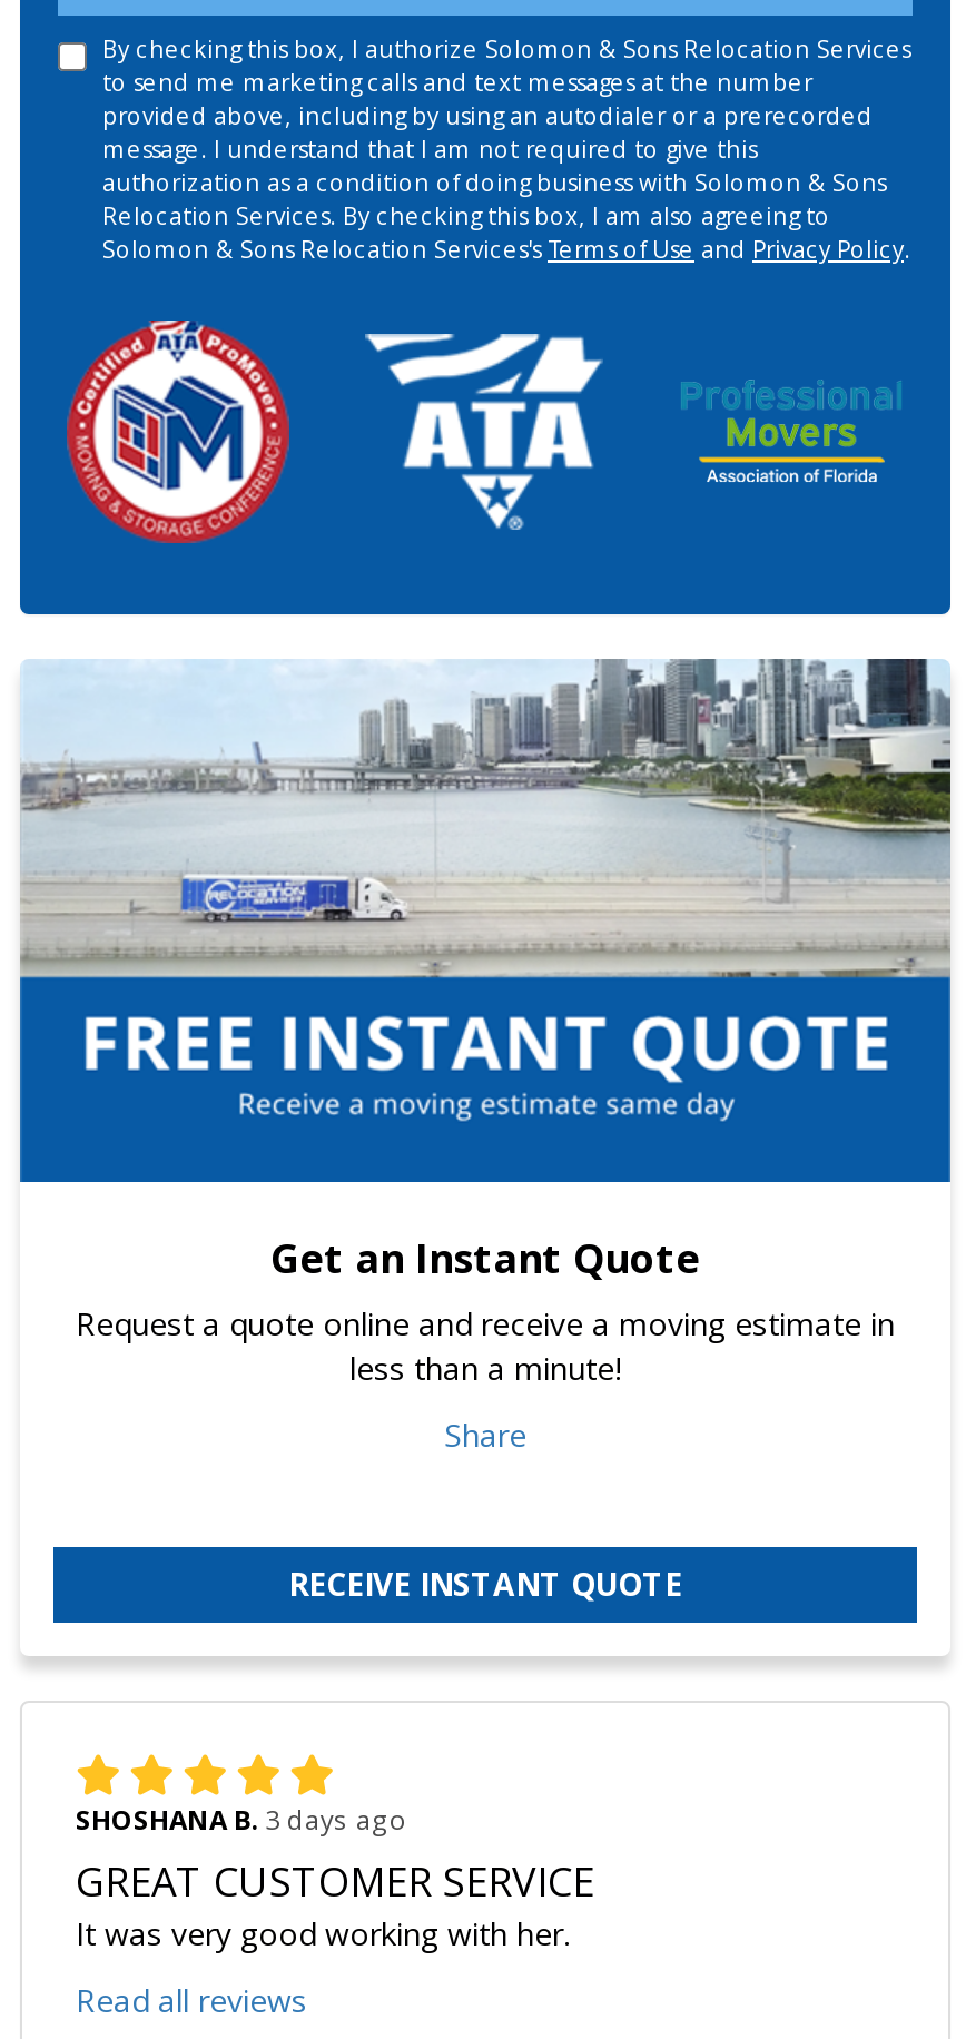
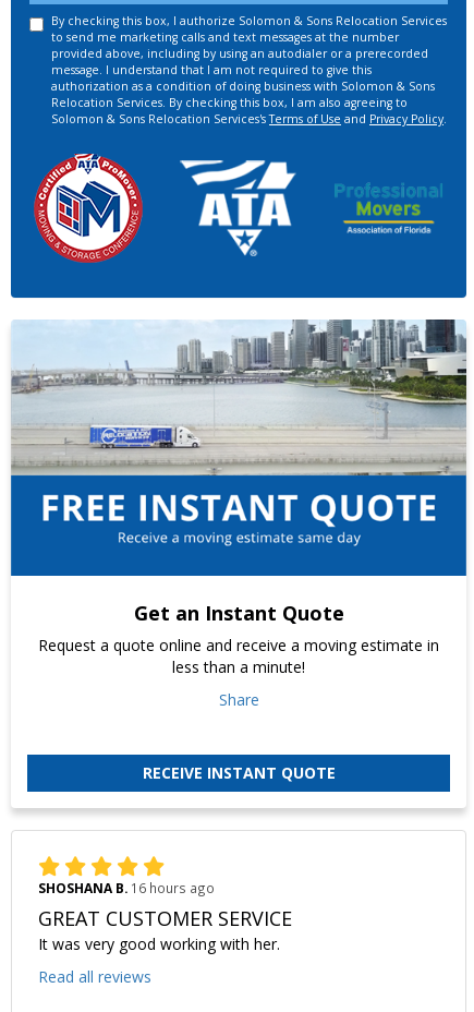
- SHOSHANA B. 3 days ago
+ SHOSHANA B. 16 hours ago
